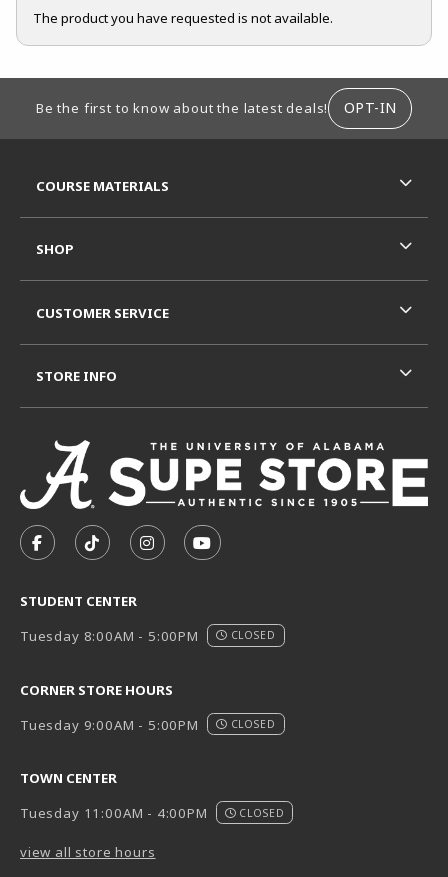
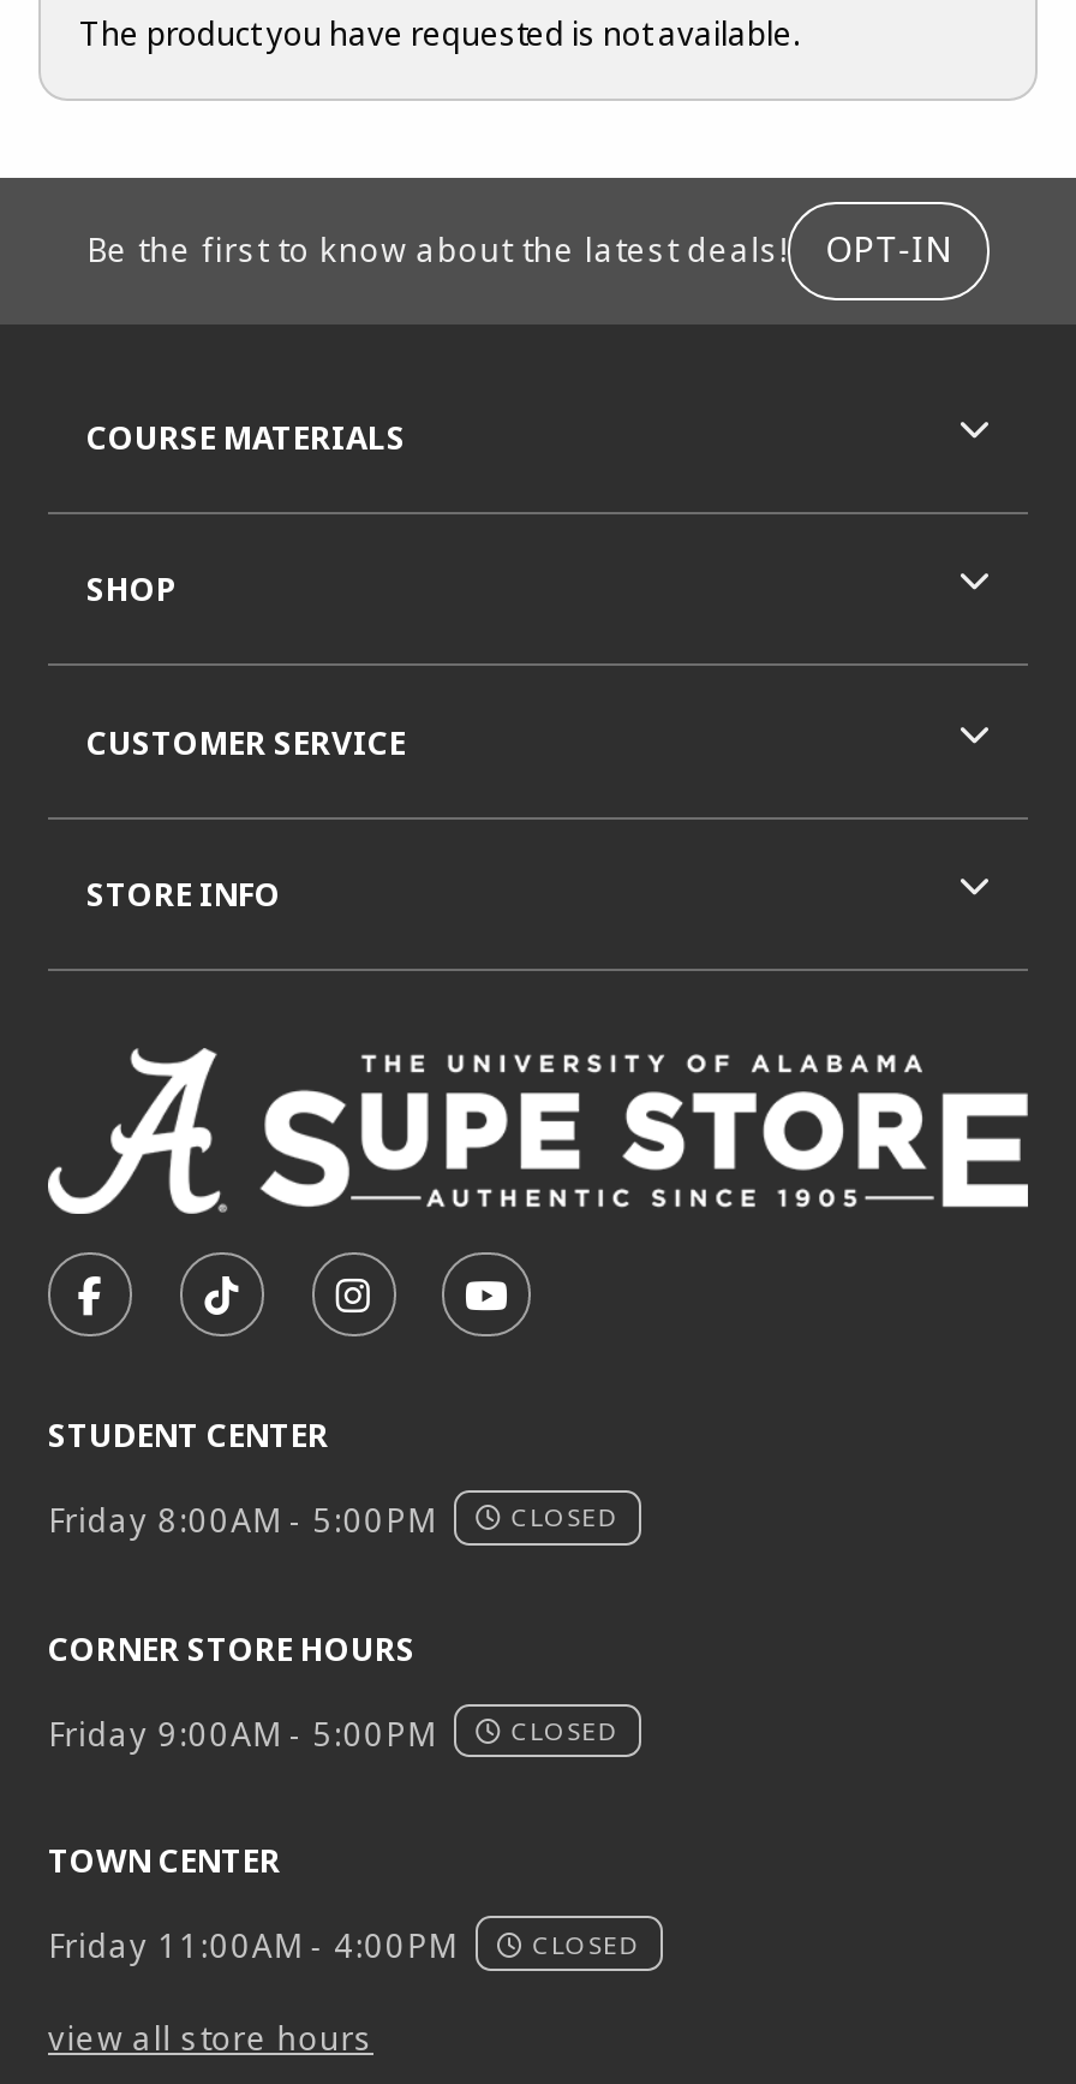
- Tuesday 8:00AM - 5:00PM CLOSED
+ Friday 8:00AM - 5:00PM CLOSED

- Tuesday 9:00AM - 5:00PM CLOSED
+ Friday 9:00AM - 5:00PM CLOSED

- Tuesday 11:00AM - 4:00PM CLOSED
+ Friday 11:00AM - 4:00PM CLOSED
